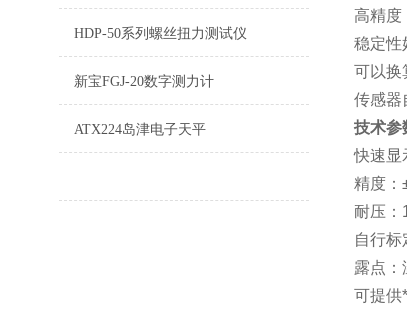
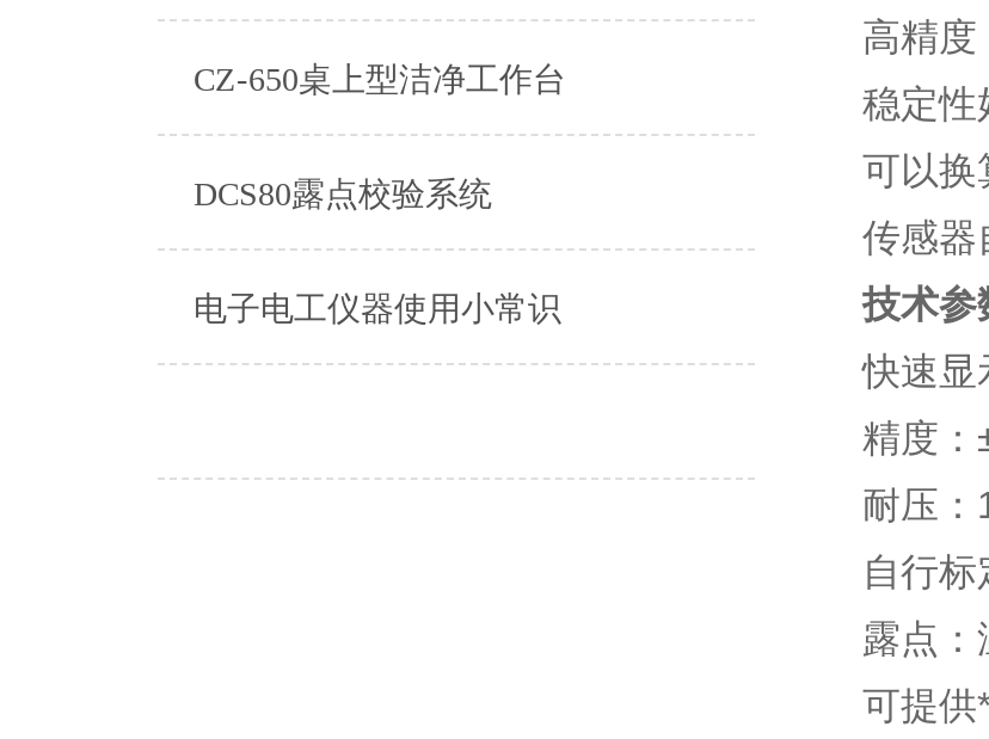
- HDP-50系列螺丝扭力测试仪
+ CZ-650桌上型洁净工作台

- 新宝FGJ-20数字测力计
+ DCS80露点校验系统

- ATX224岛津电子天平
+ 电子电工仪器使用小常识
